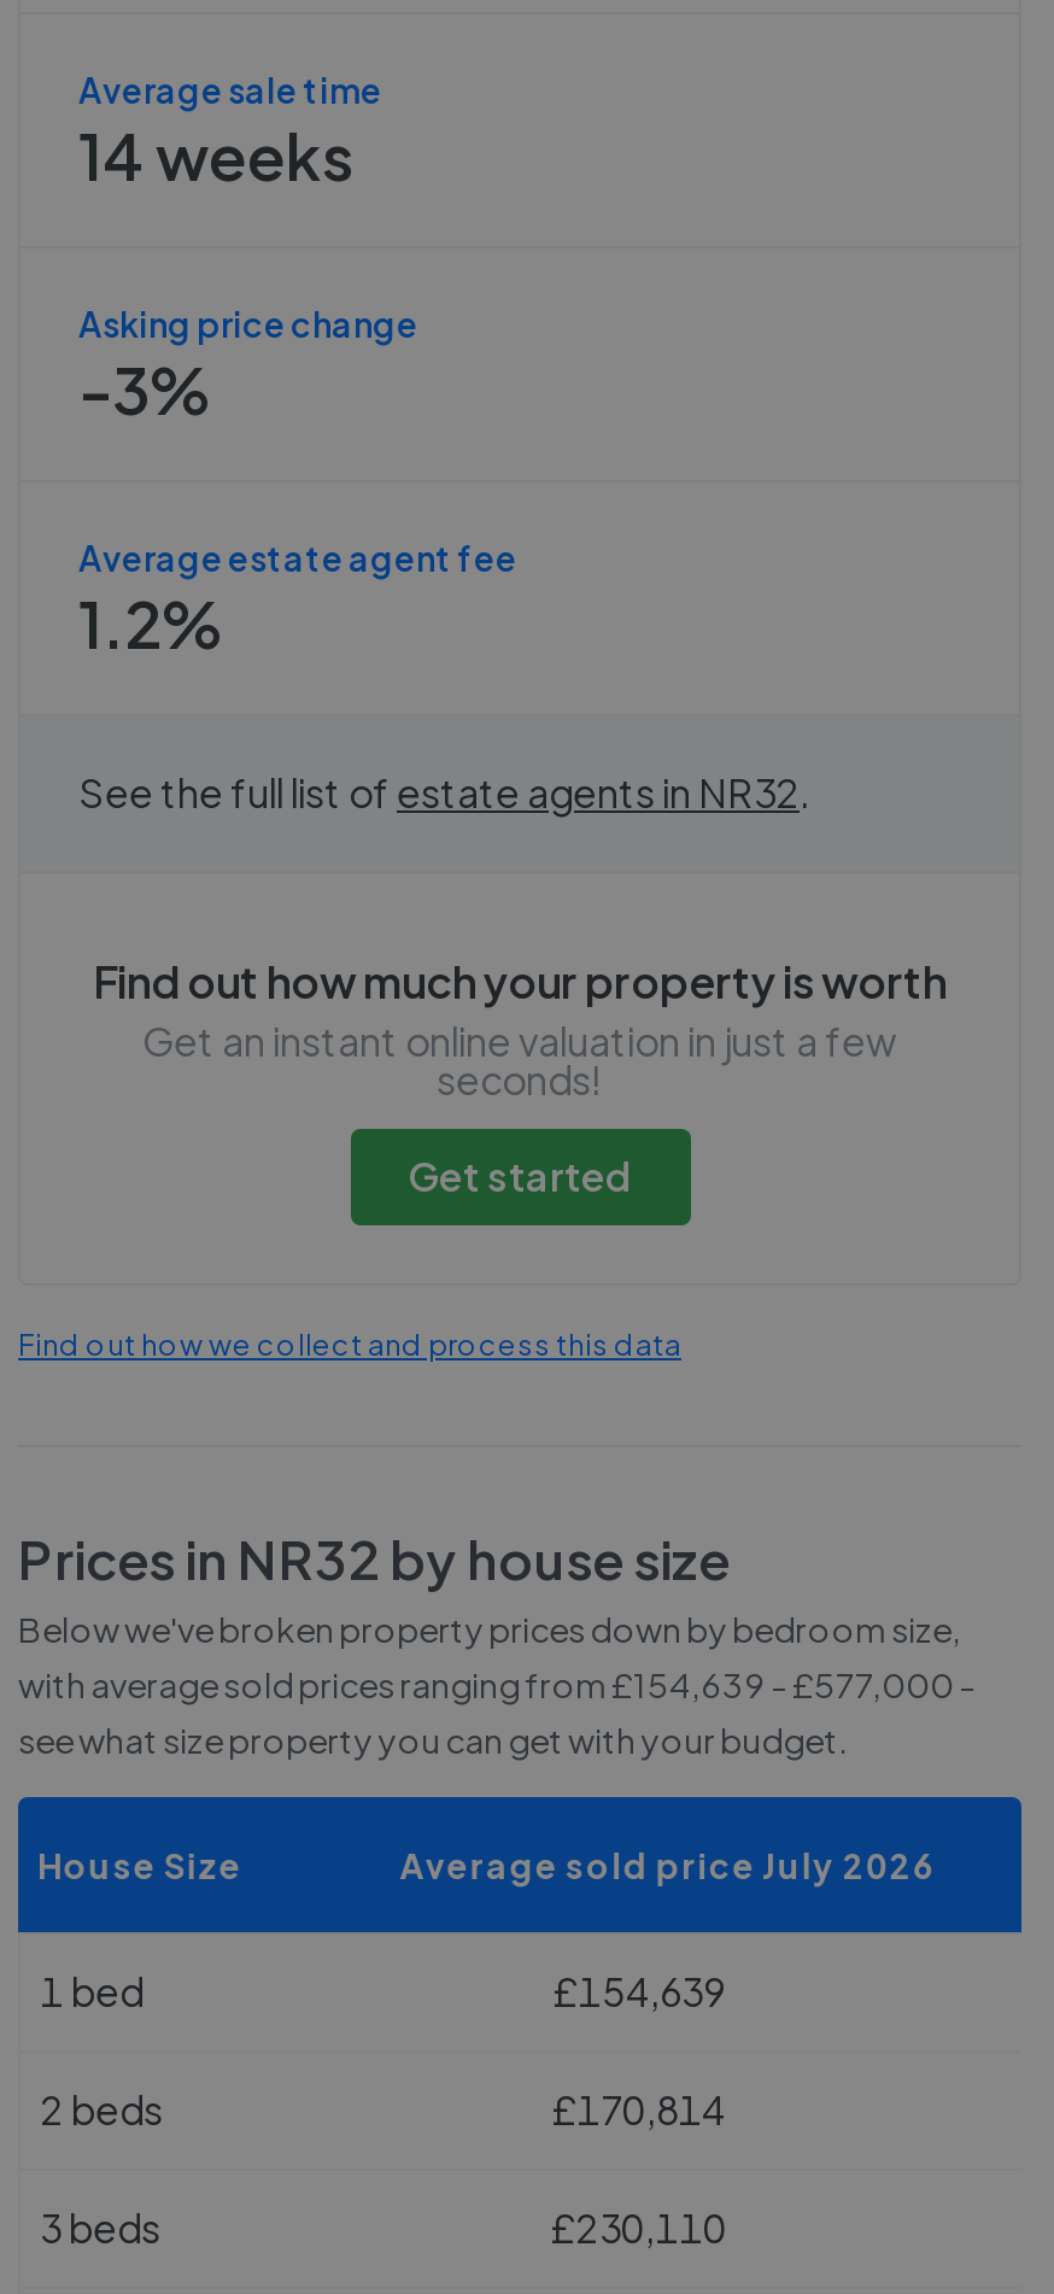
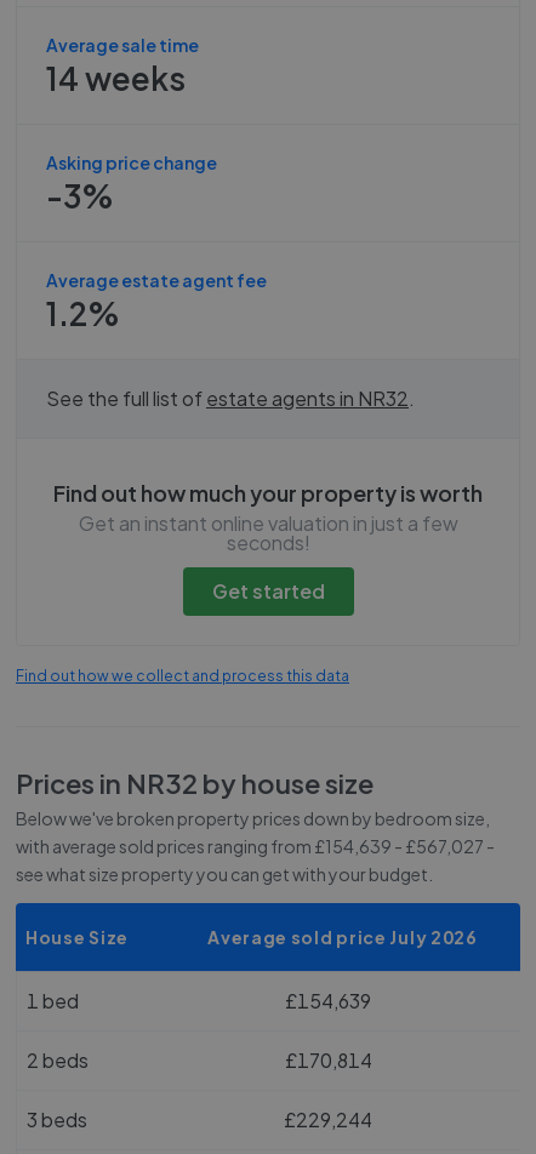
- with average sold prices ranging from £154,639 - £577,000 -
+ with average sold prices ranging from £154,639 - £567,027 -

- £230,110
+ £229,244
